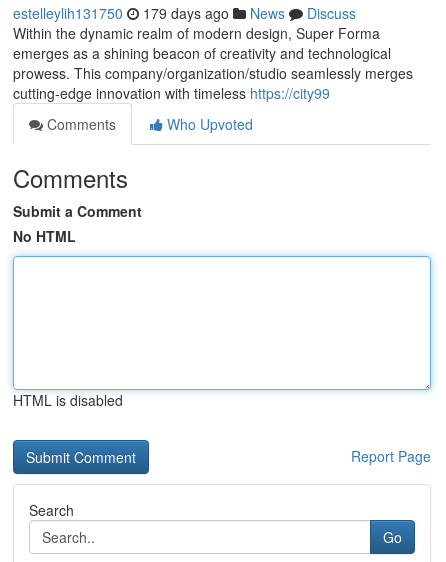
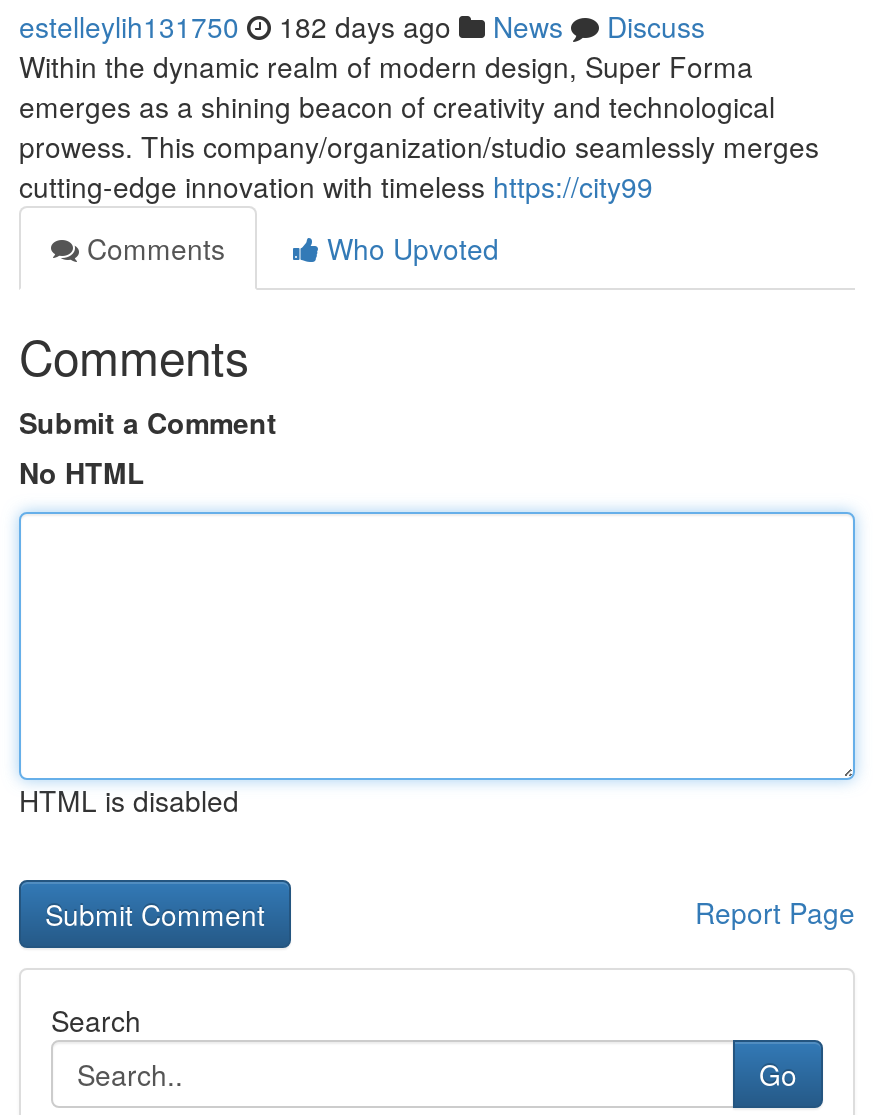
- estelleylih131750 179 days ago News Discuss
+ estelleylih131750 182 days ago News Discuss
